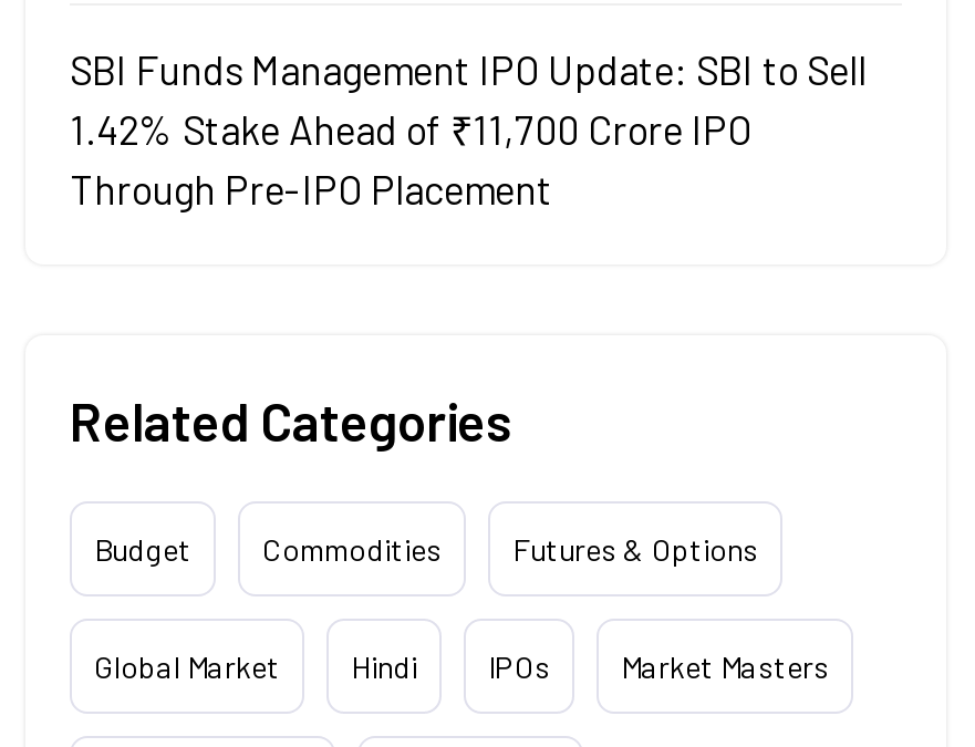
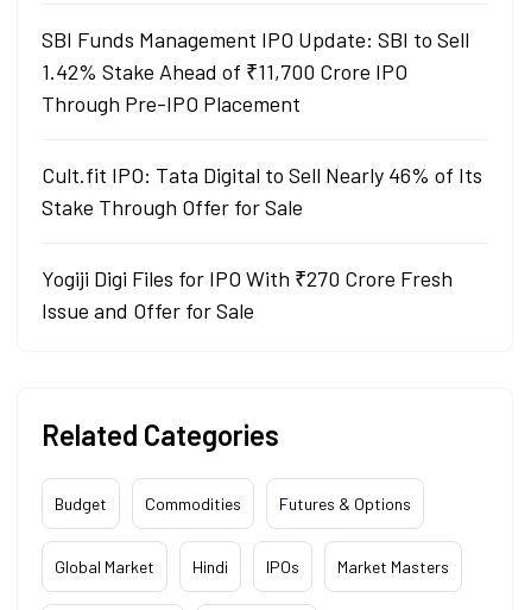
+ Cult.fit IPO: Tata Digital to Sell Nearly 46% of Its
+ Stake Through Offer for Sale
+ Yogiji Digi Files for IPO With ₹270 Crore Fresh
+ Issue and Offer for Sale
